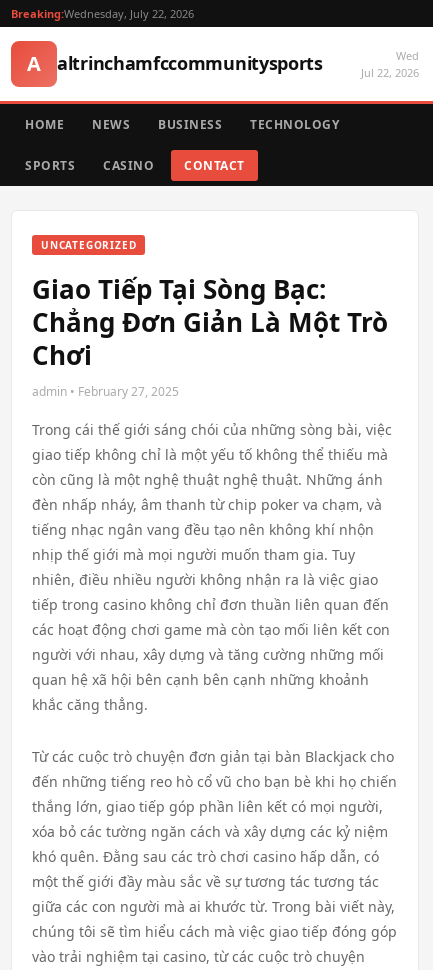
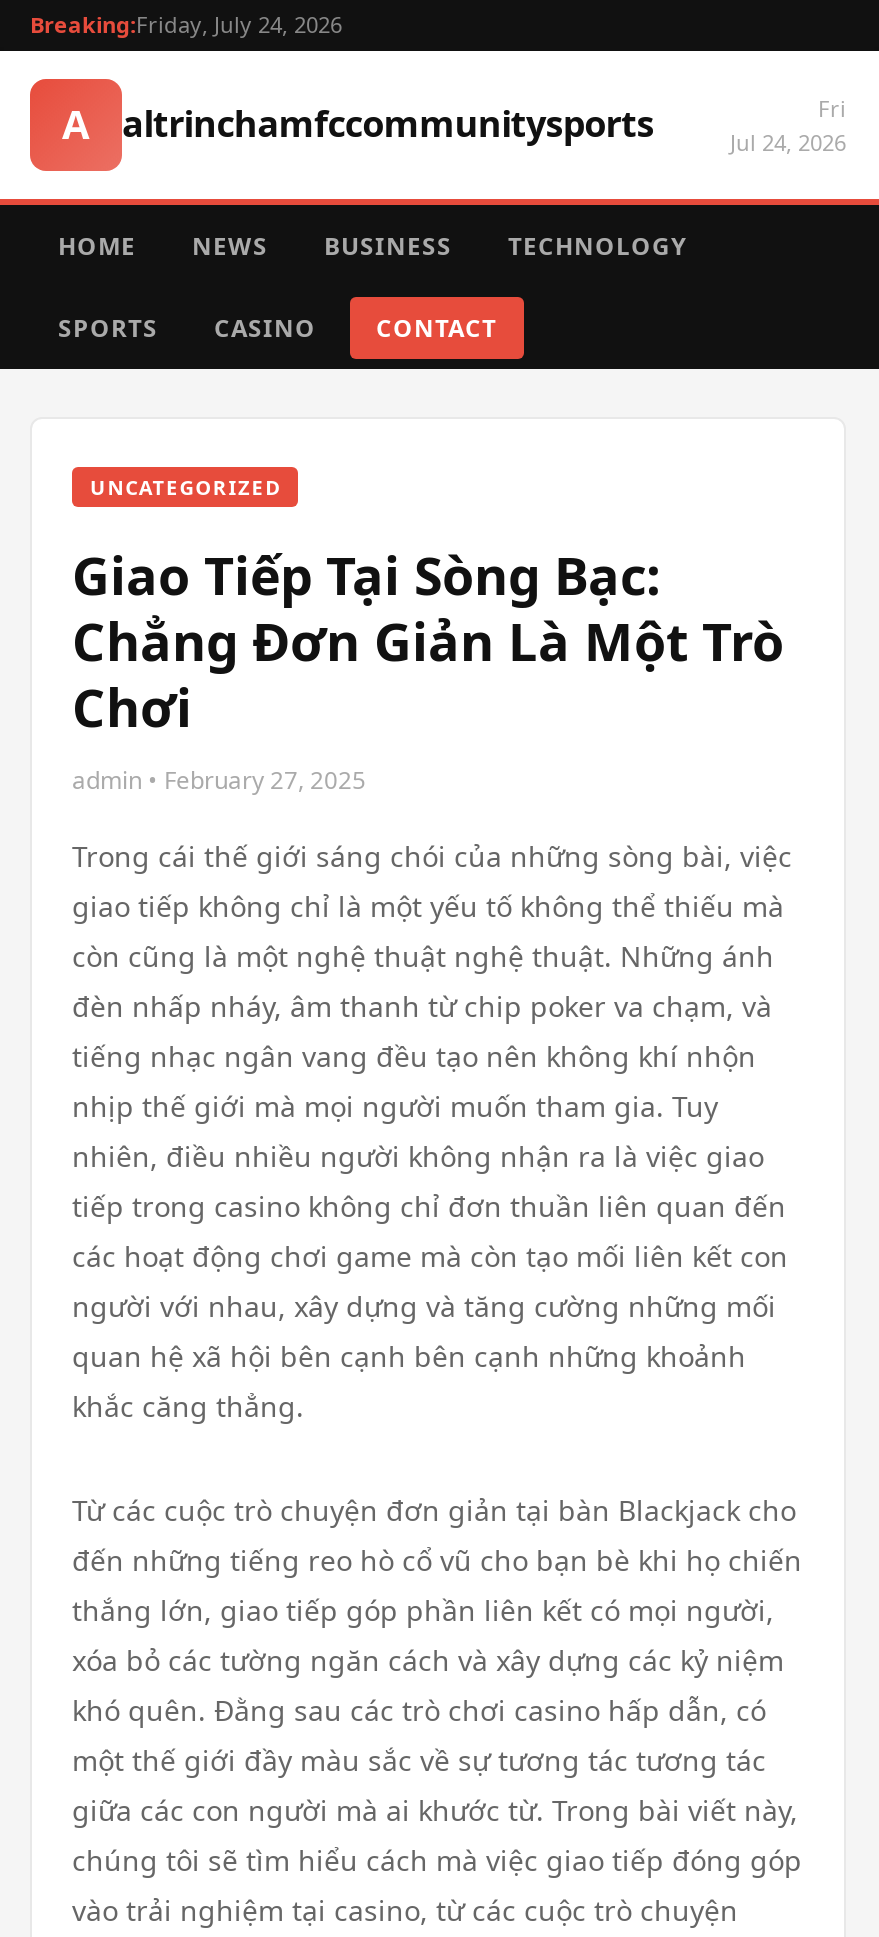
- Breaking:Wednesday, July 22, 2026
+ Breaking:Friday, July 24, 2026

- Wed
- Jul 22, 2026
+ Fri
+ Jul 24, 2026
